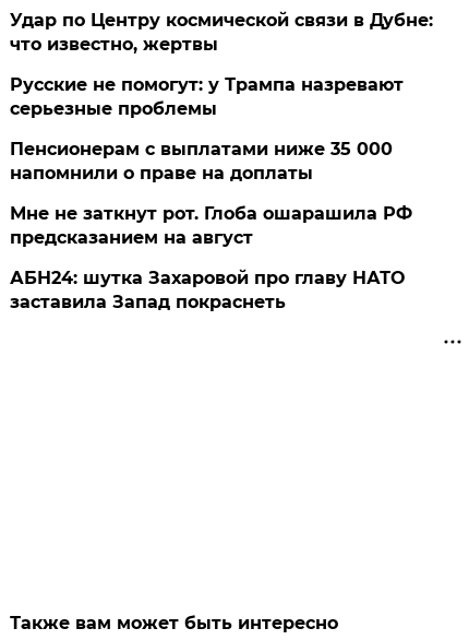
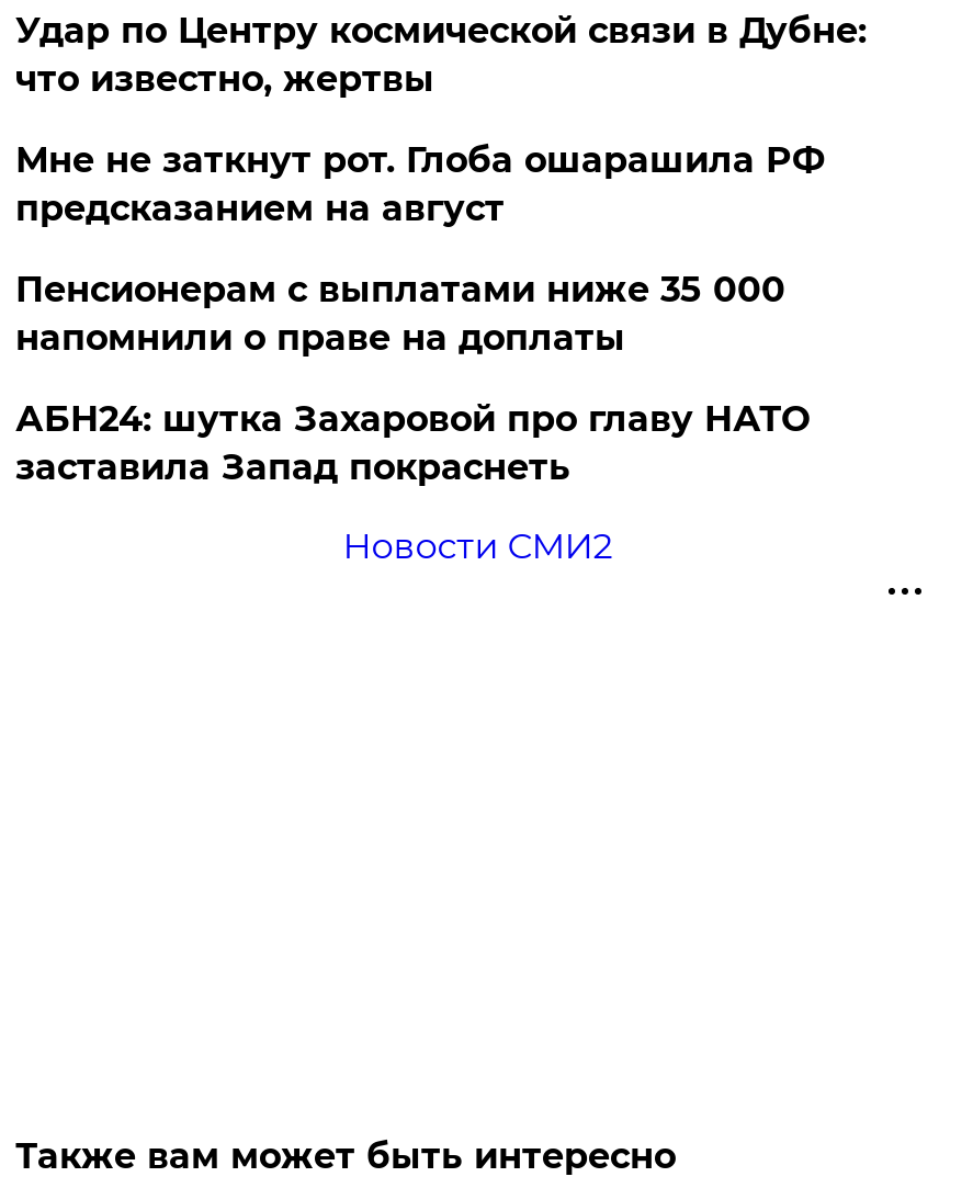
- Русские не помогут: у Трампа назревают
- серьезные проблемы

moved up: Мне не заткнут рот. Глоба ошарашила РФ | предсказанием на август

moved up: АБН24: шутка Захаровой про главу НАТО | заставила Запад покраснеть

+ Новости СМИ2
